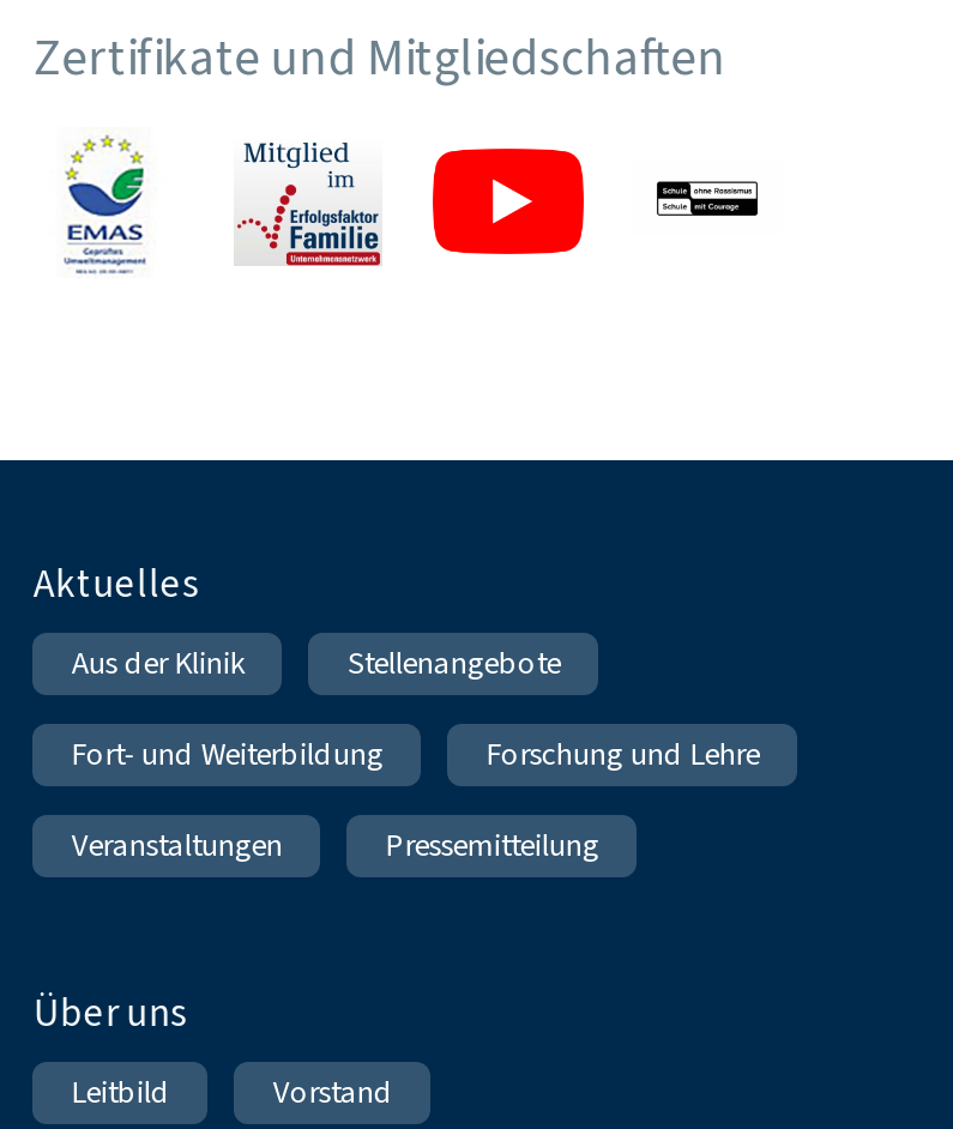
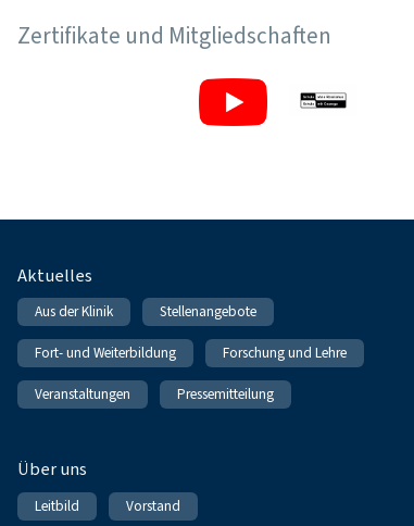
- [image]

- [image]
